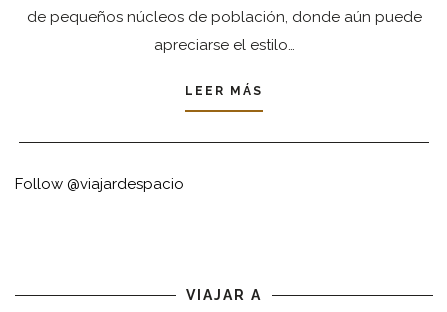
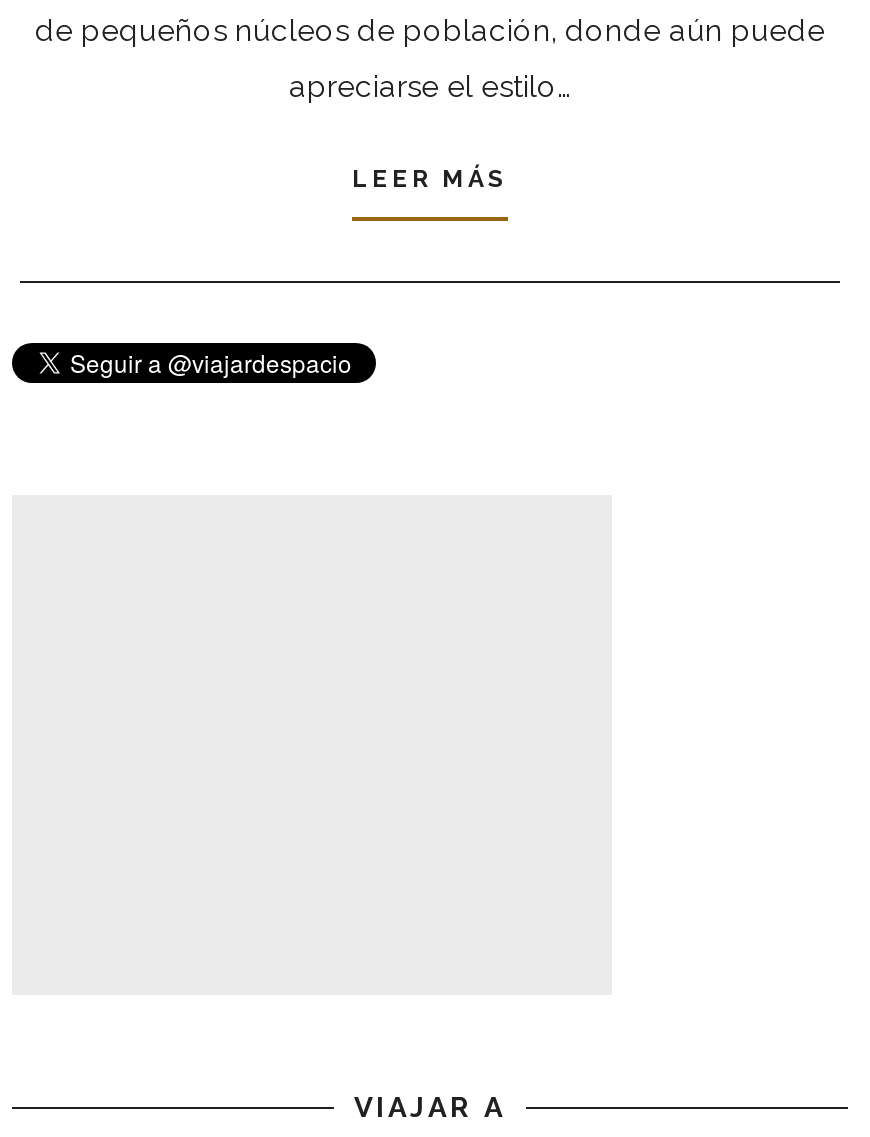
- Follow @viajardespacio
